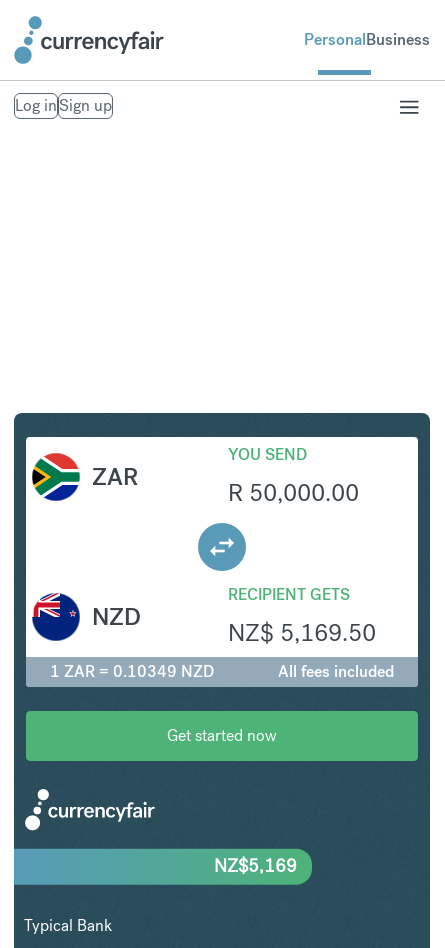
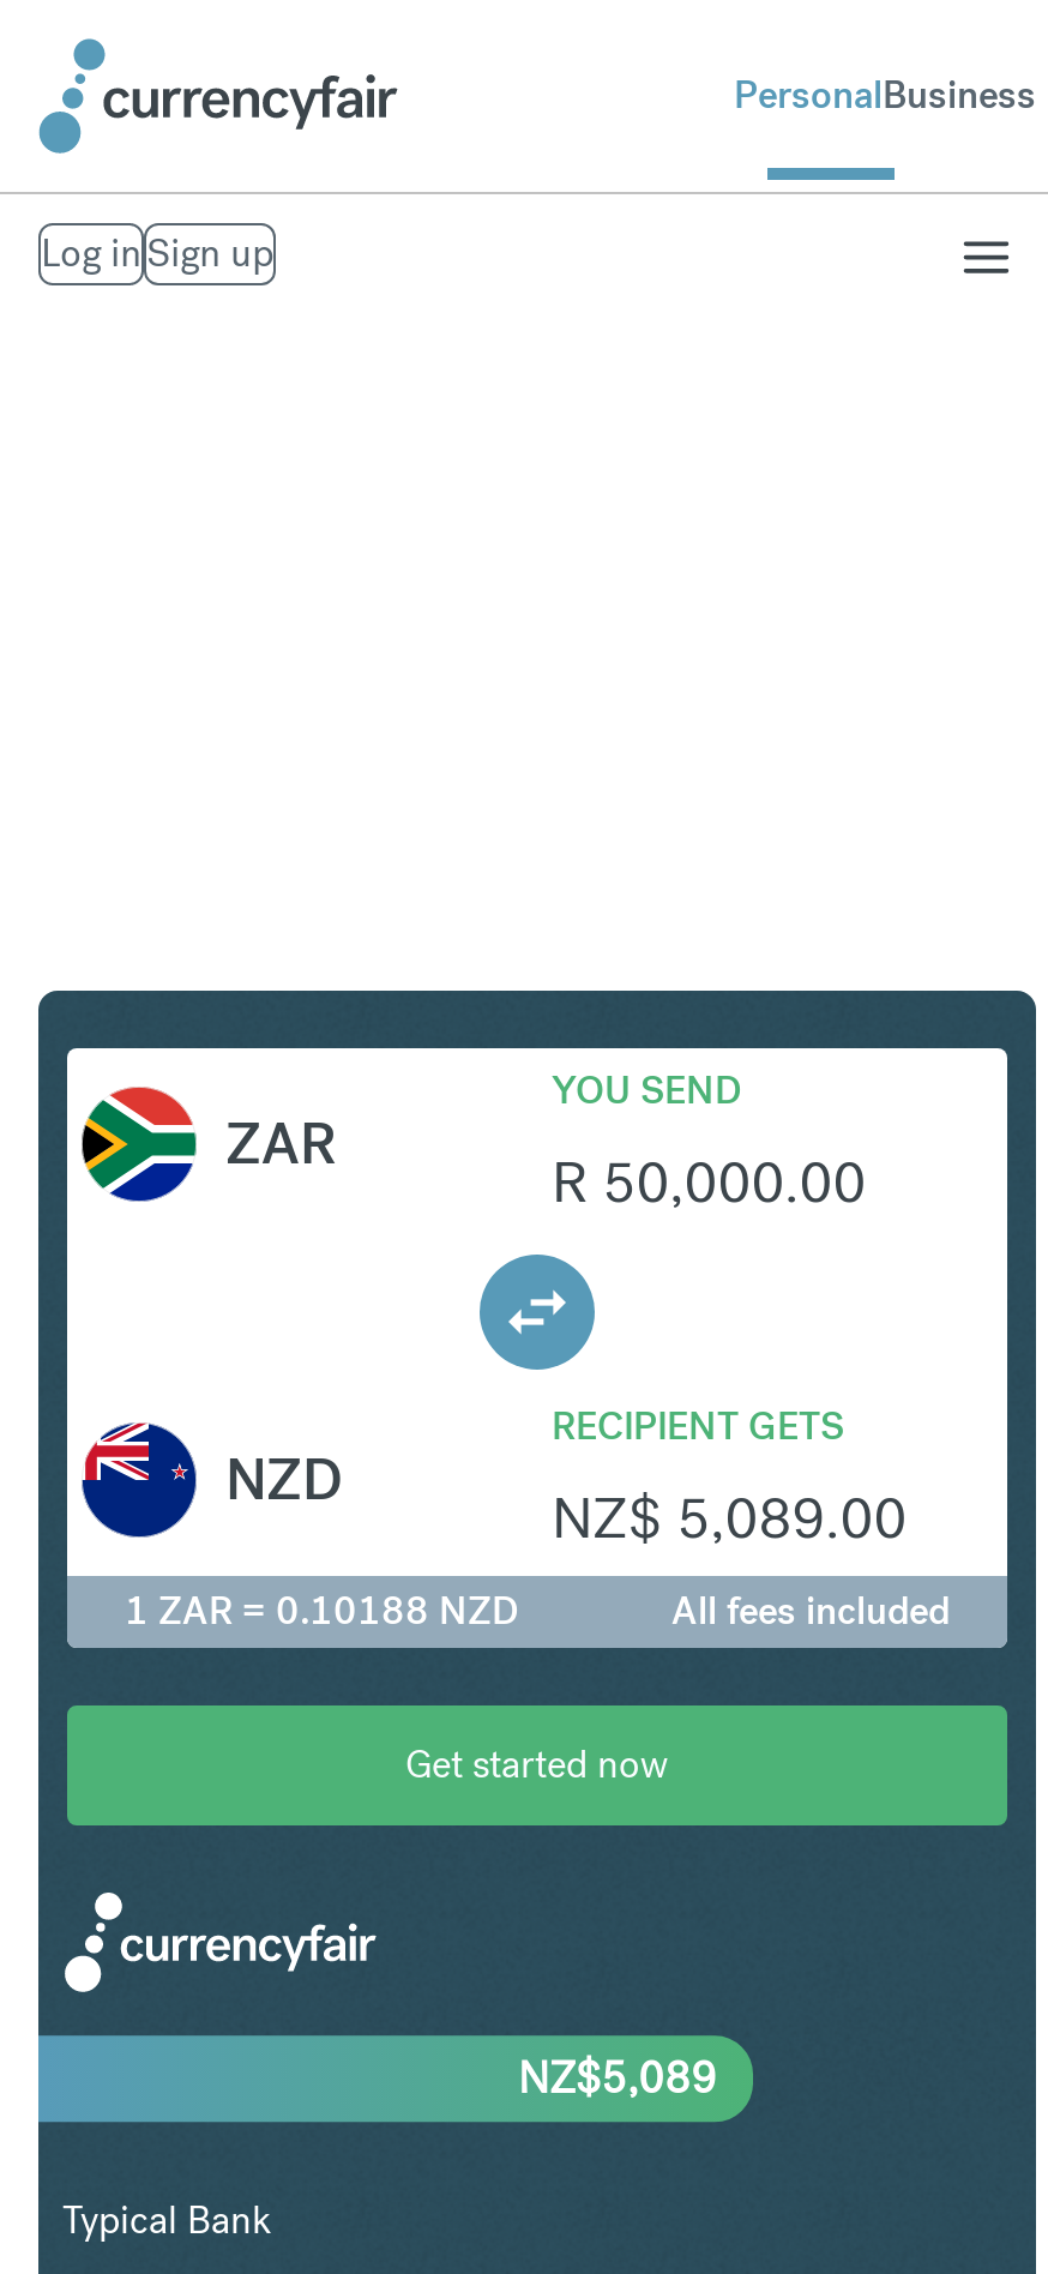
- NZ$ 5,169.50
+ NZ$ 5,089.00

- 1 ZAR = 0.10349 NZD
+ 1 ZAR = 0.10188 NZD

- NZ$5,169
+ NZ$5,089
